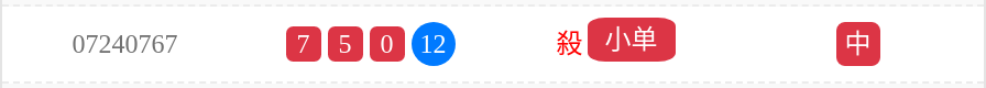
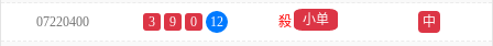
- 07240767
- 7
- 5
+ 07220400
+ 3
+ 9
